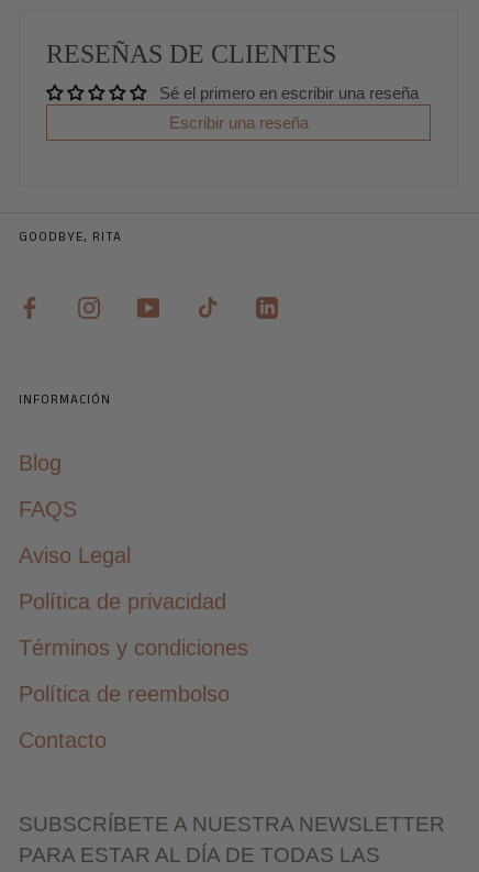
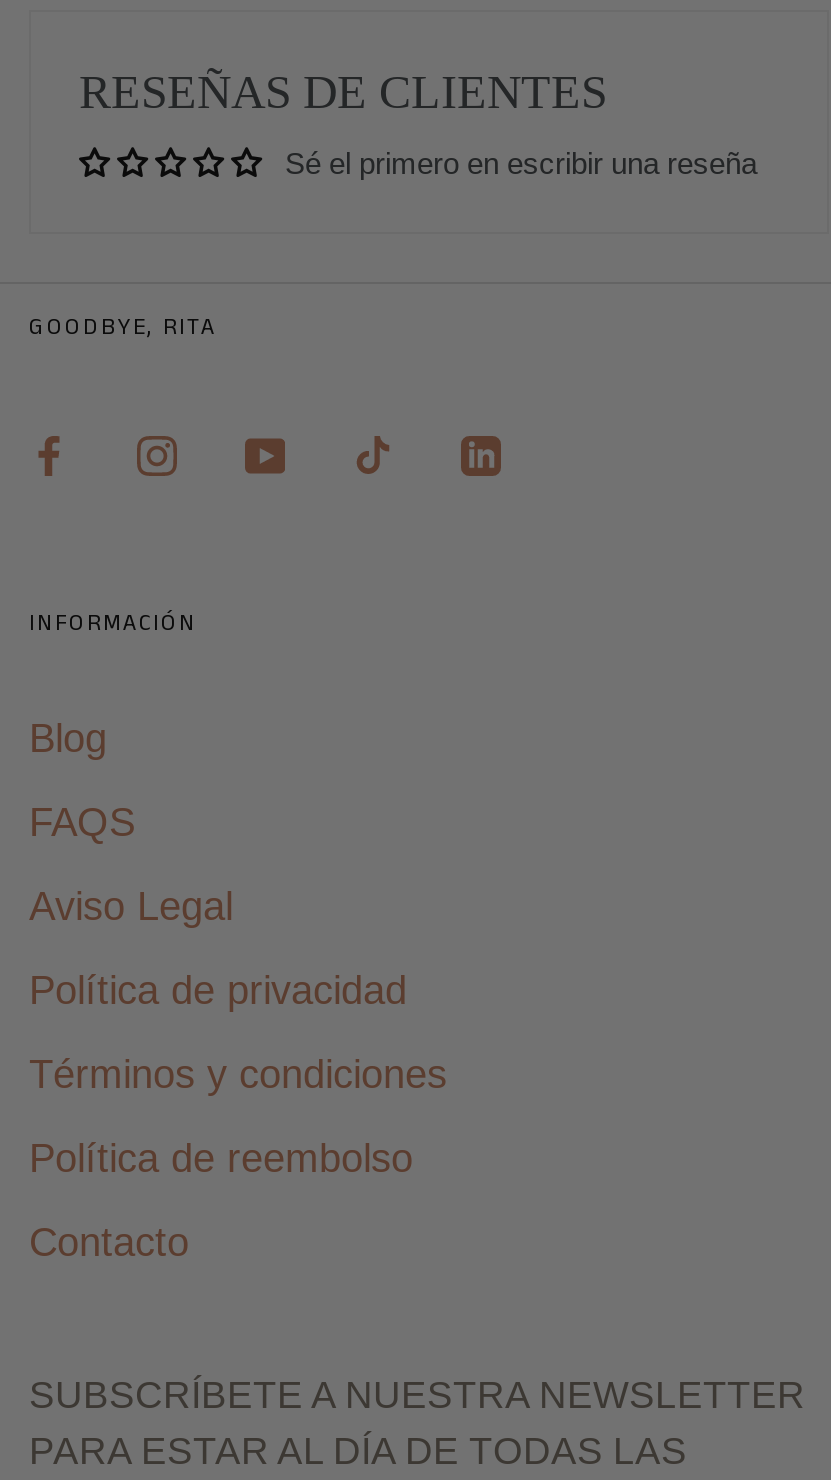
- Escribir una reseña
